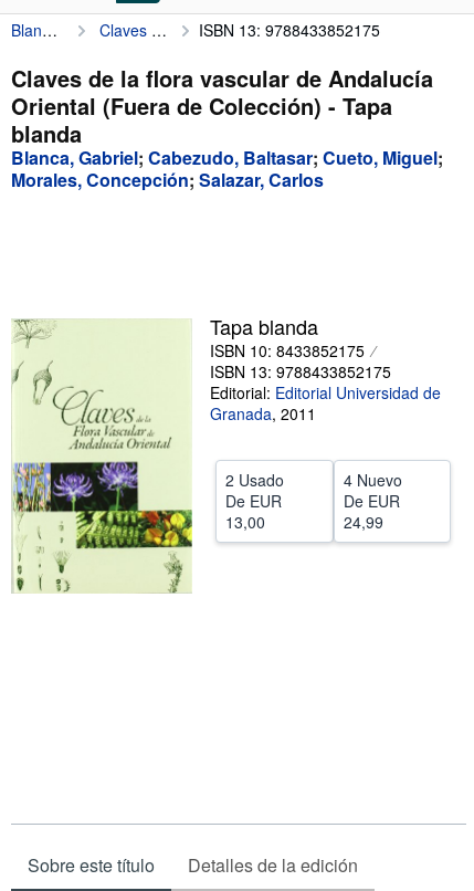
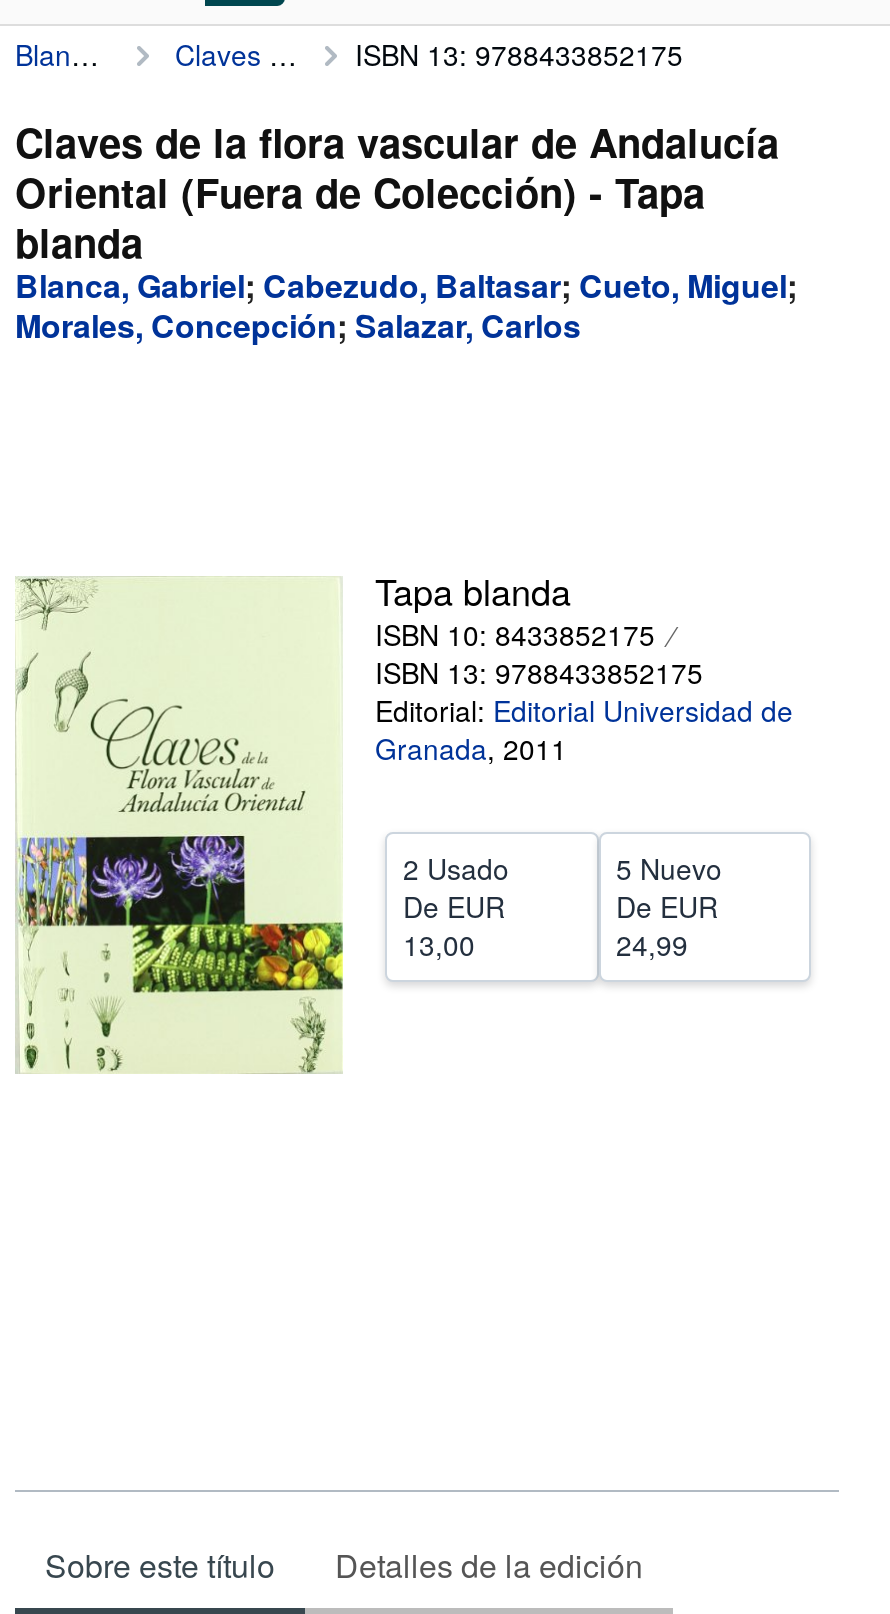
- 4 Nuevo
+ 5 Nuevo
